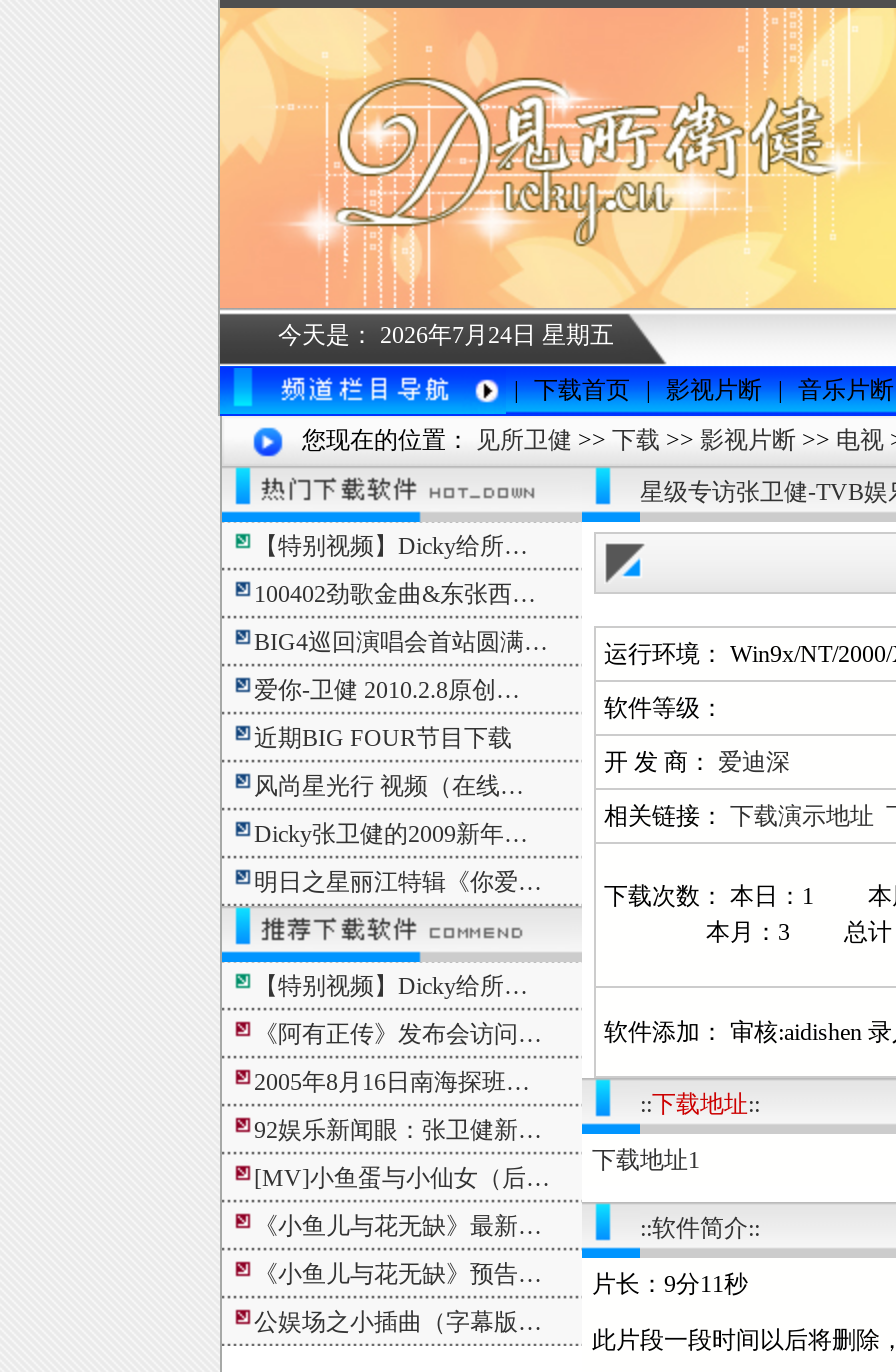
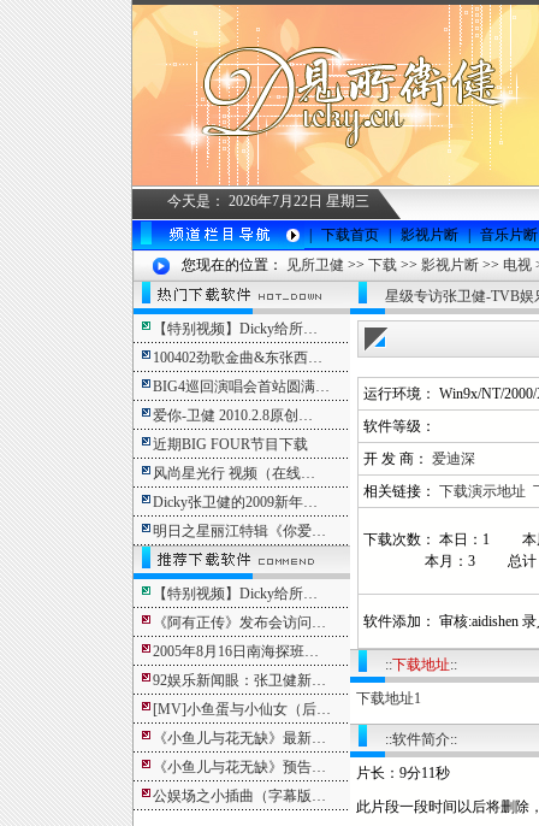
- 今天是：2026年7月24日 星期五
+ 今天是：2026年7月22日 星期三
